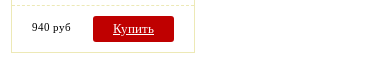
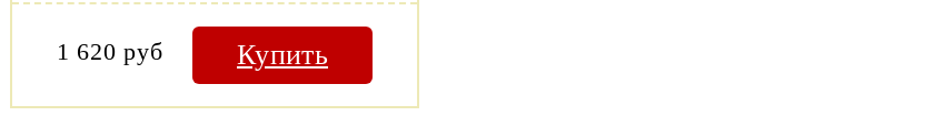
- 940 руб
+ 1 620 руб
